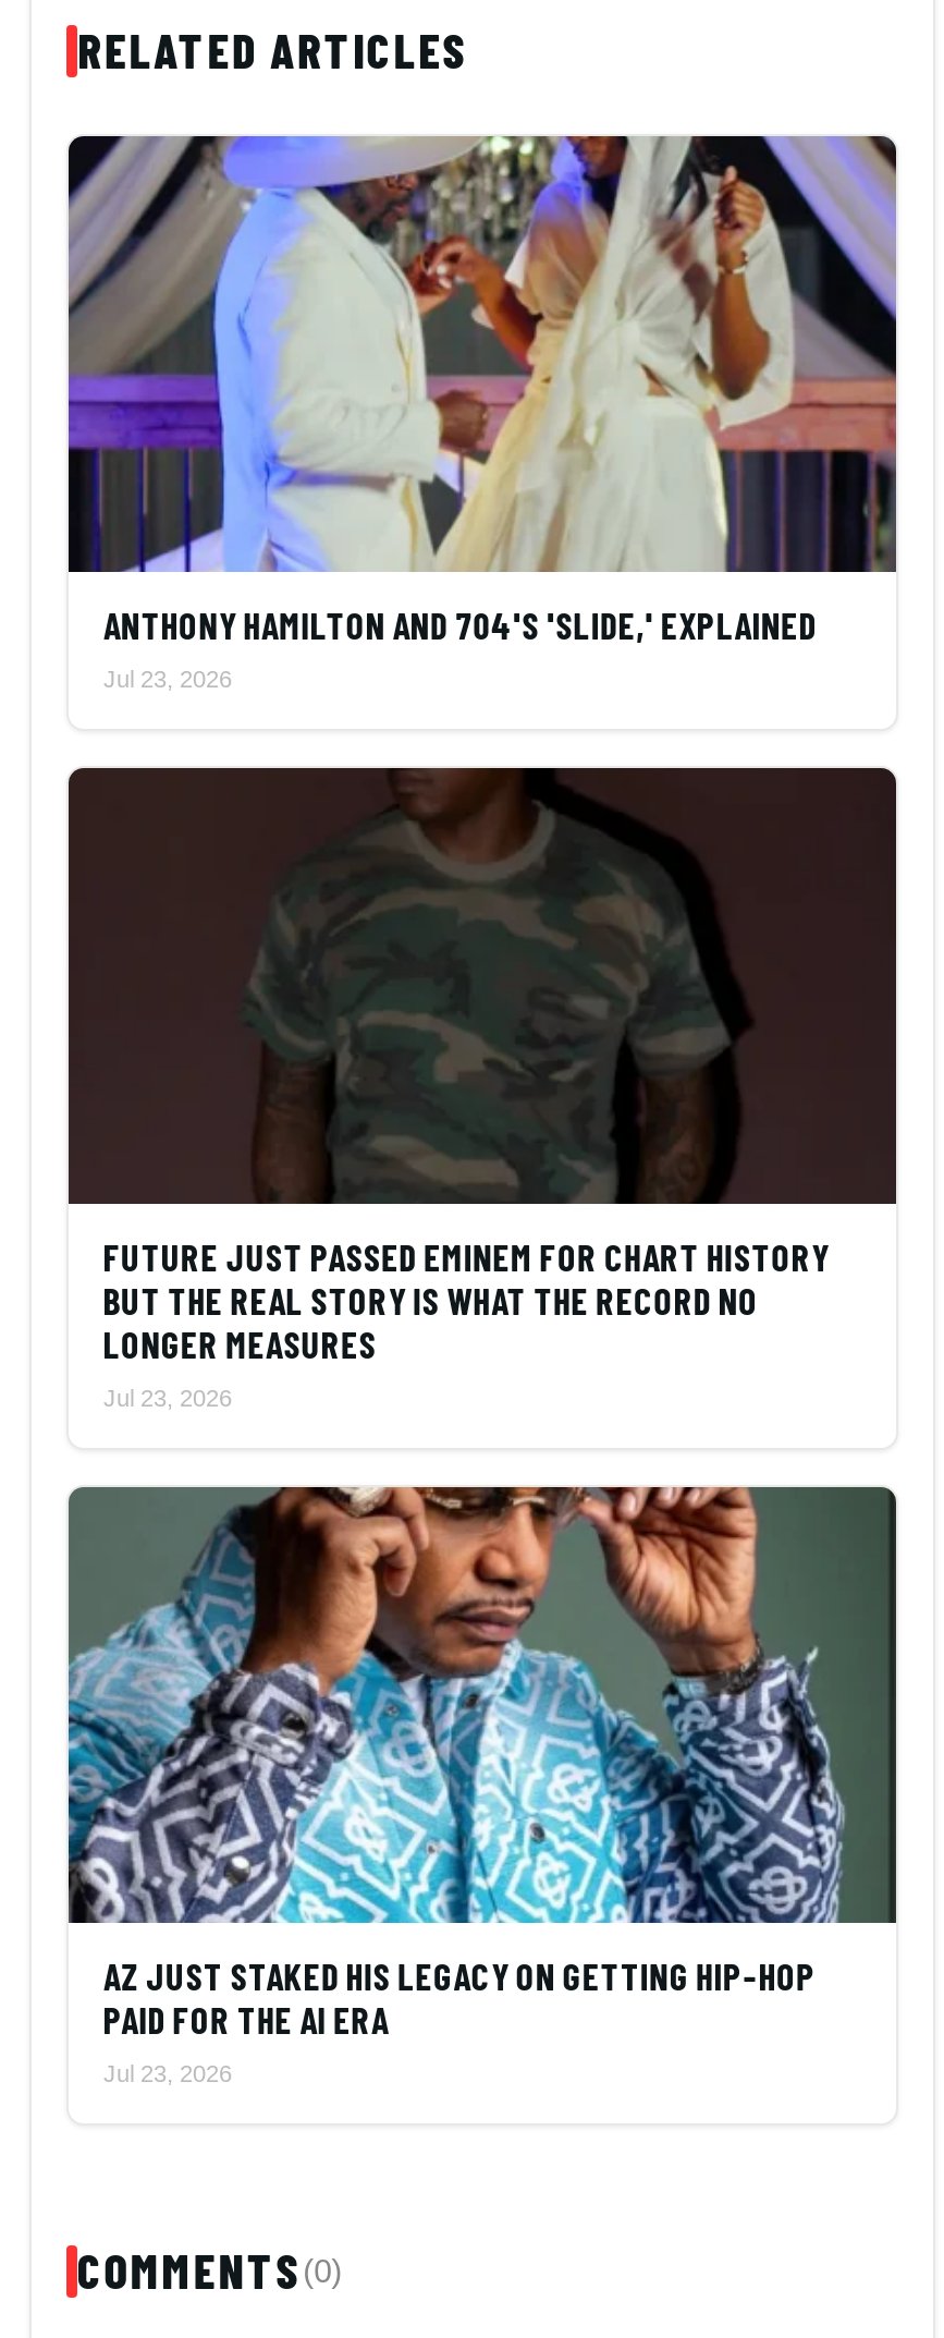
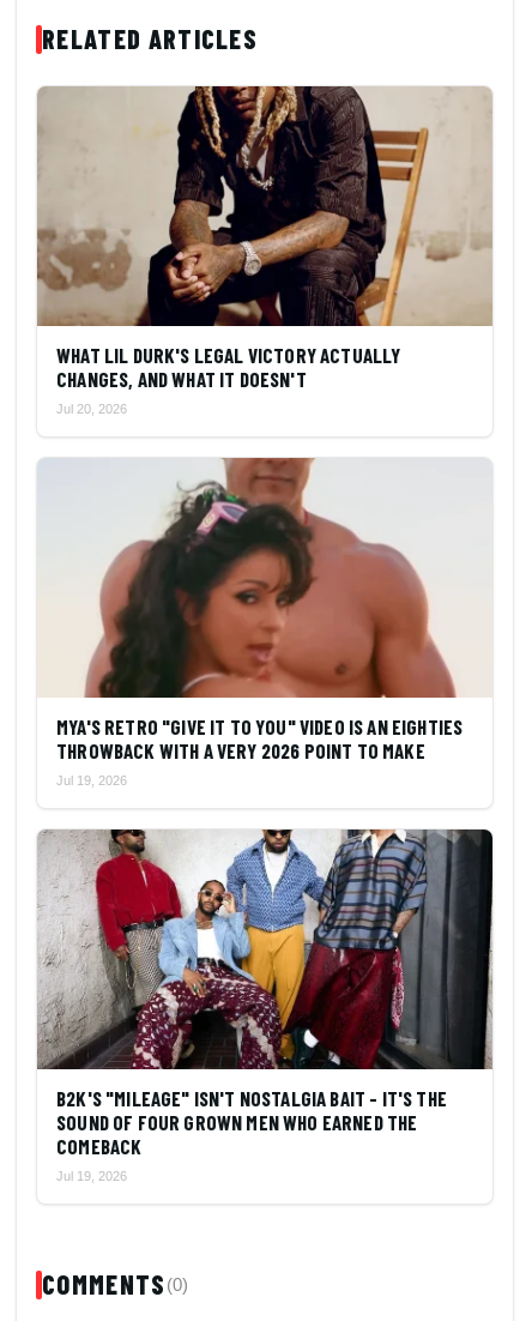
- [image]
- ANTHONY HAMILTON AND 704'S 'SLIDE,' EXPLAINED
- Jul 23, 2026
+ [image]
+ WHAT LIL DURK'S LEGAL VICTORY ACTUALLY
+ CHANGES, AND WHAT IT DOESN'T
+ Jul 20, 2026

- [image]
- FUTURE JUST PASSED EMINEM FOR CHART HISTORY
- BUT THE REAL STORY IS WHAT THE RECORD NO
- LONGER MEASURES
- Jul 23, 2026
+ [image]
+ MYA'S RETRO "GIVE IT TO YOU" VIDEO IS AN EIGHTIES
+ THROWBACK WITH A VERY 2026 POINT TO MAKE
+ Jul 19, 2026

- [image]
- AZ JUST STAKED HIS LEGACY ON GETTING HIP-HOP
- PAID FOR THE AI ERA
- Jul 23, 2026
+ [image]
+ B2K'S "MILEAGE" ISN'T NOSTALGIA BAIT - IT'S THE
+ SOUND OF FOUR GROWN MEN WHO EARNED THE
+ COMEBACK
+ Jul 19, 2026
